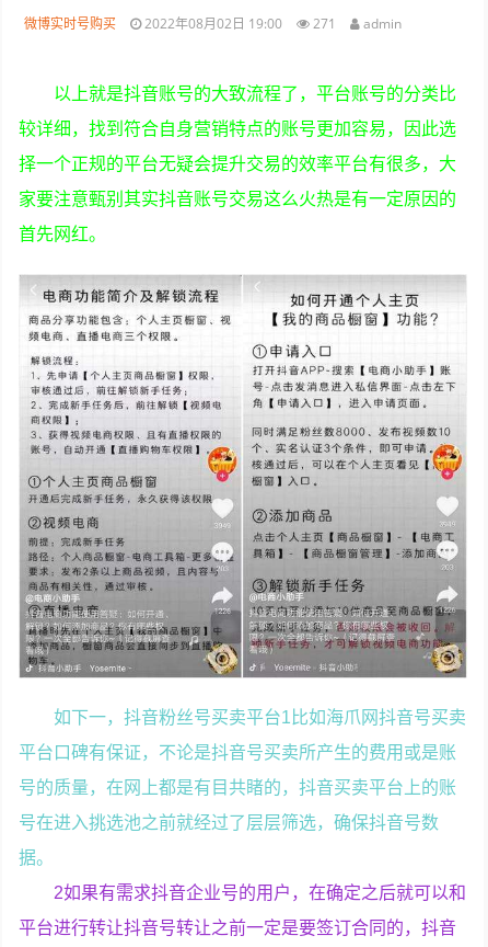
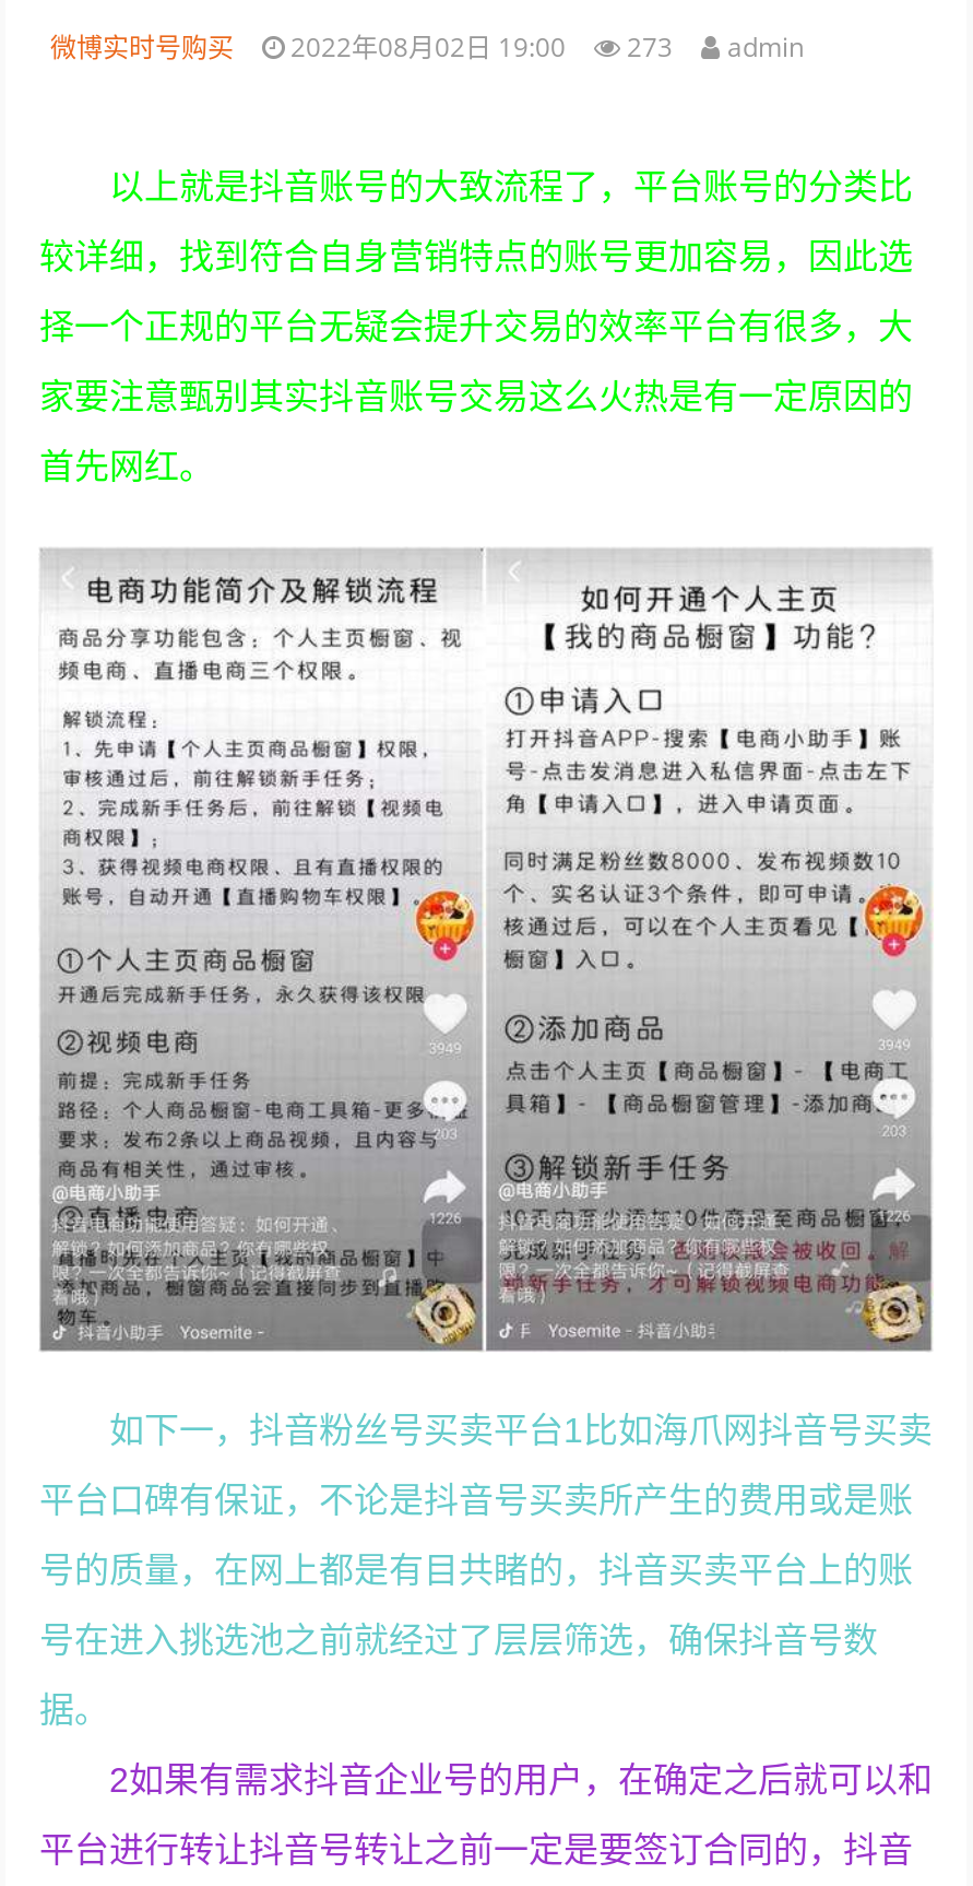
- 微博实时号购买 2022年08月02日 19:00 271 admin
+ 微博实时号购买 2022年08月02日 19:00 273 admin
